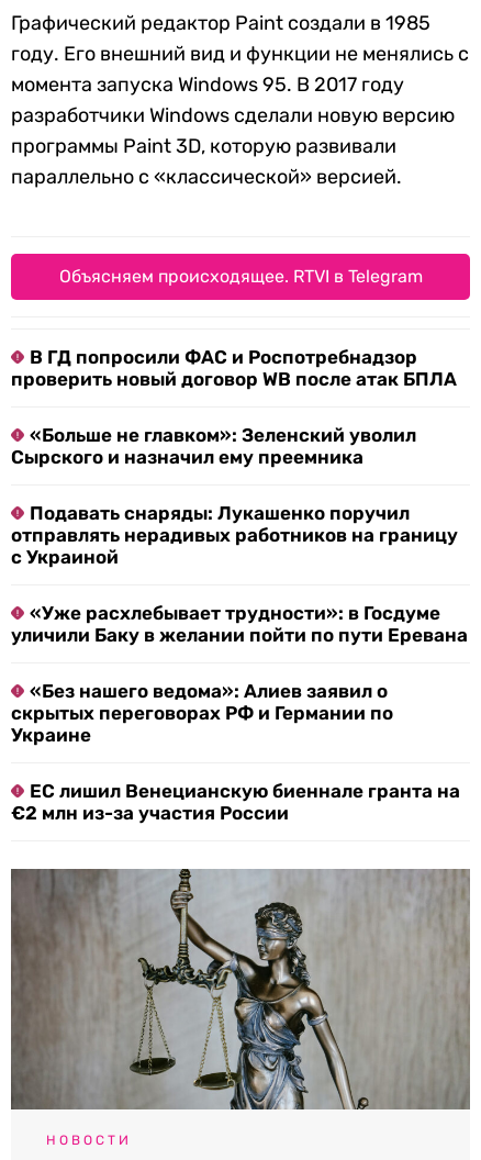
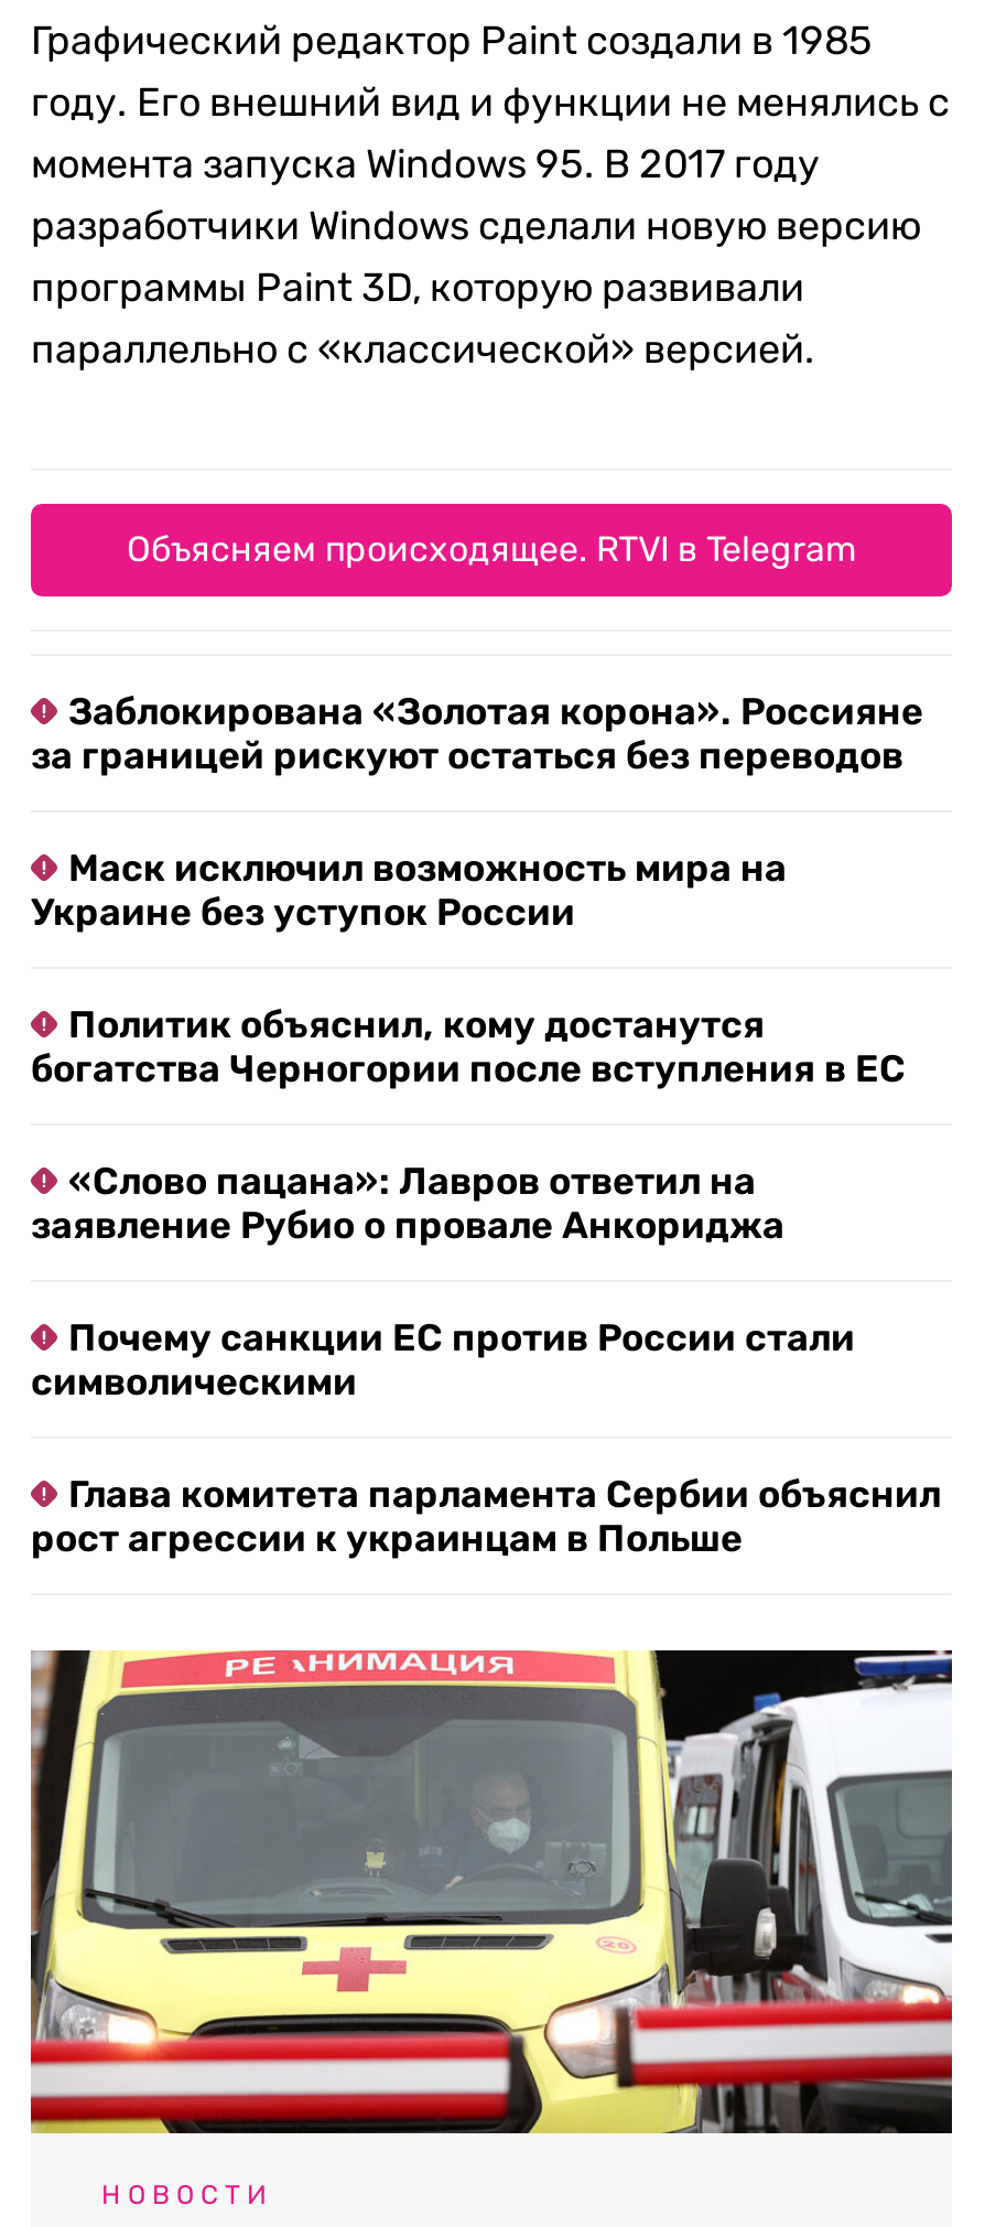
- В ГД попросили ФАС и Роспотребнадзор
- проверить новый договор WB после атак БПЛА
+ Заблокирована «Золотая корона». Россияне
+ за границей рискуют остаться без переводов

- «Больше не главком»: Зеленский уволил
- Сырского и назначил ему преемника
+ Маск исключил возможность мира на
+ Украине без уступок России

- Подавать снаряды: Лукашенко поручил
- отправлять нерадивых работников на границу
- с Украиной
+ Политик объяснил, кому достанутся
+ богатства Черногории после вступления в ЕС

- «Уже расхлебывает трудности»: в Госдуме
- уличили Баку в желании пойти по пути Еревана
+ «Слово пацана»: Лавров ответил на
+ заявление Рубио о провале Анкориджа

- «Без нашего ведома»: Алиев заявил о
- скрытых переговорах РФ и Германии по
- Украине
+ Почему санкции ЕС против России стали
+ символическими

- ЕС лишил Венецианскую биеннале гранта на
- €2 млн из-за участия России
+ Глава комитета парламента Сербии объяснил
+ рост агрессии к украинцам в Польше

- [image]
+ [image]
